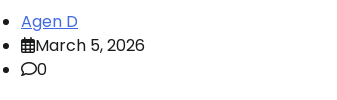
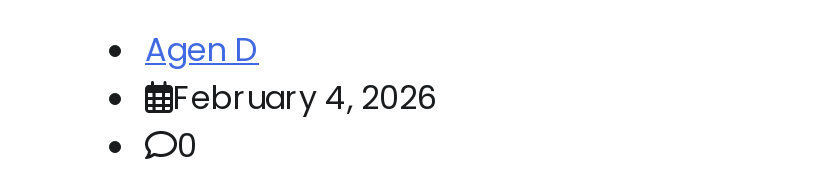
- March 5, 2026
+ February 4, 2026
